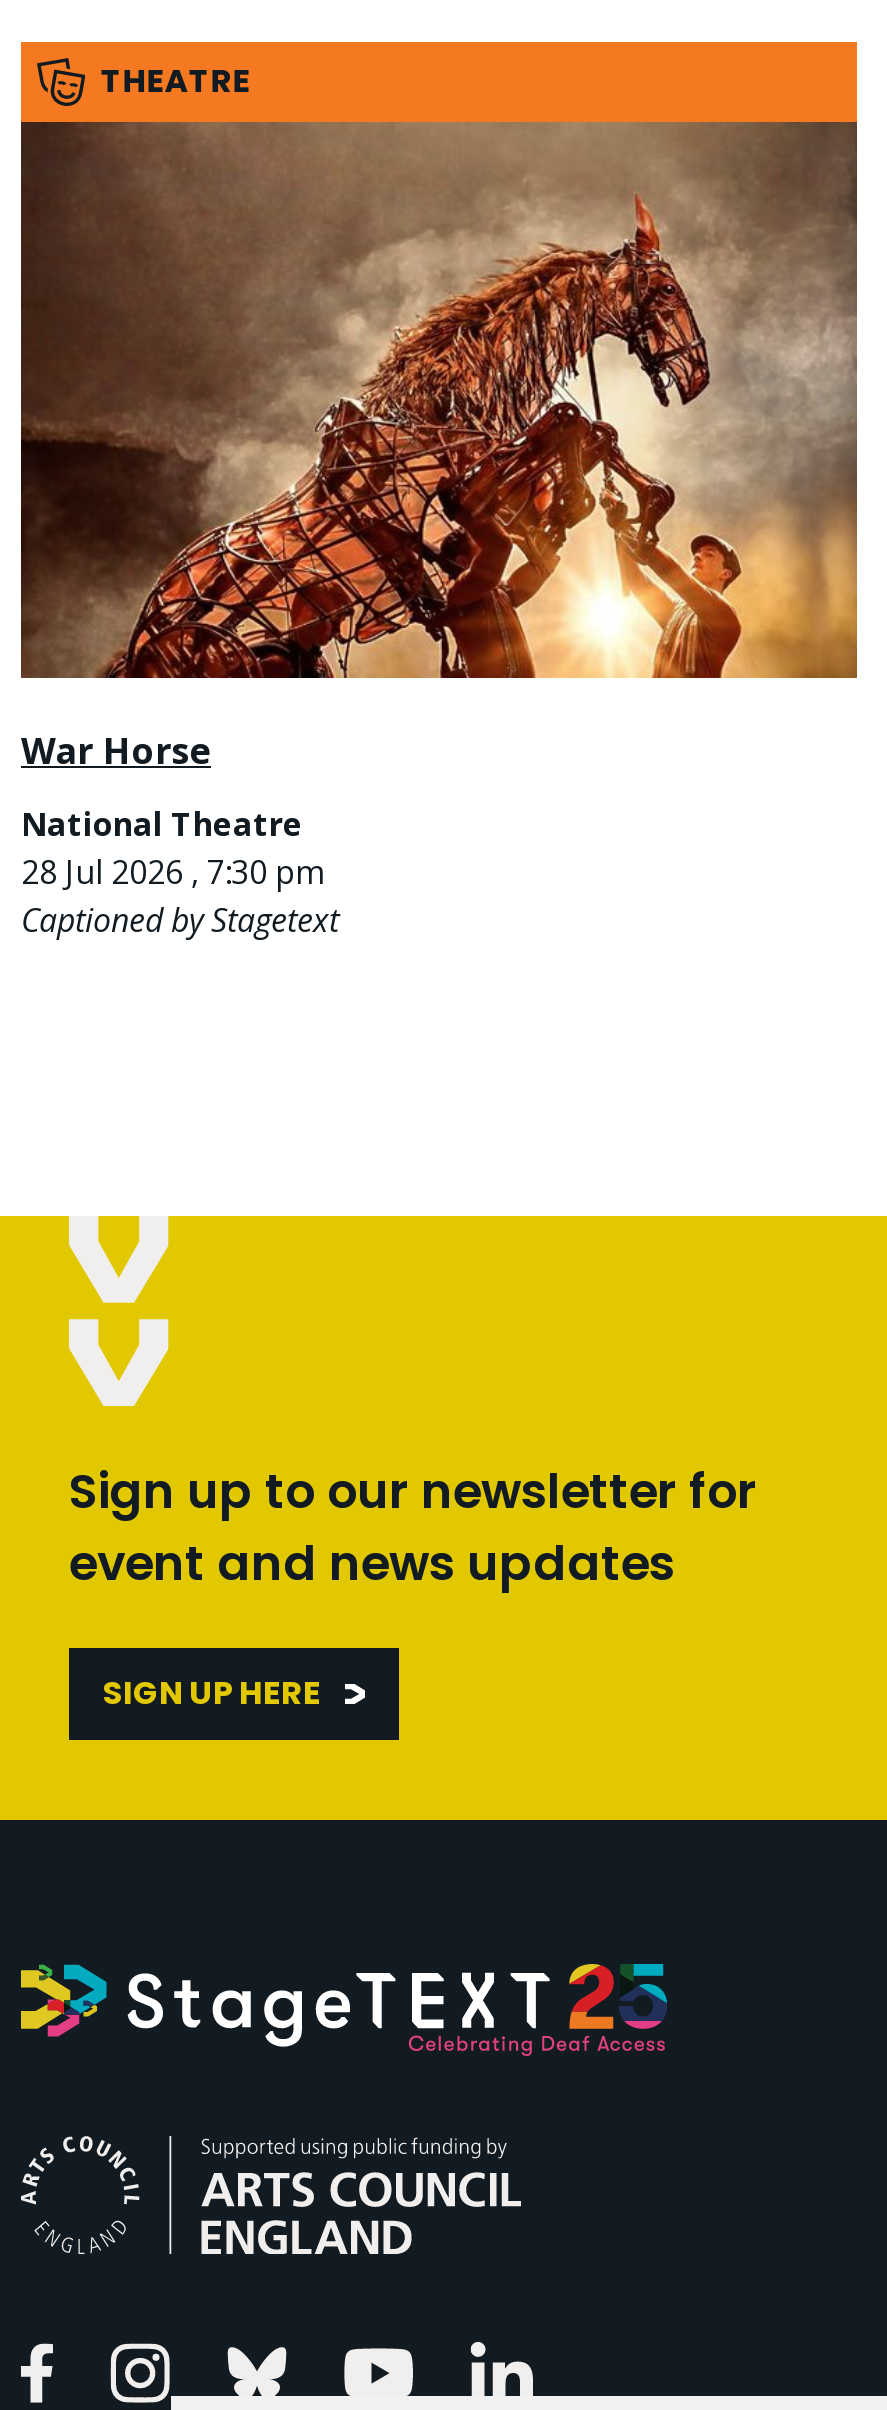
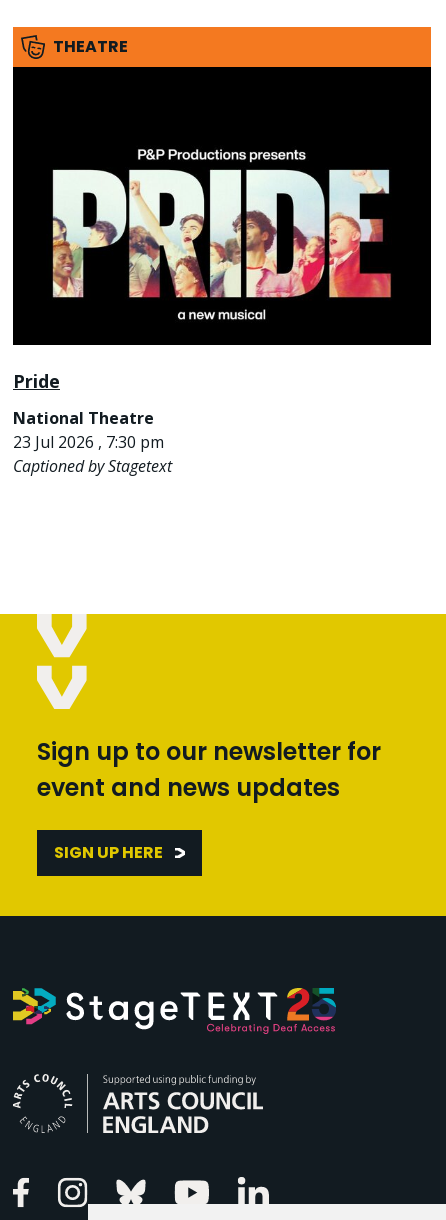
- [image]
- War Horse
+ [image]
+ Pride

- 28 Jul 2026 , 7:30 pm
+ 23 Jul 2026 , 7:30 pm
